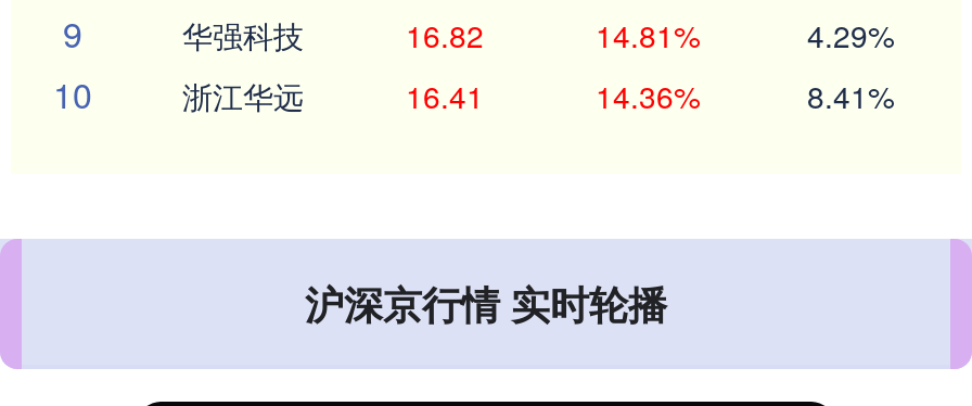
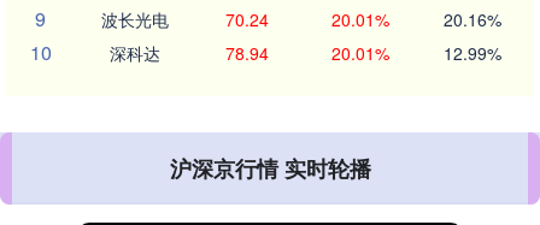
- 华强科技
- 16.82
- 14.81%
- 4.29%
+ 波长光电
+ 70.24
+ 20.01%
+ 20.16%

- 浙江华远
- 16.41
- 14.36%
- 8.41%
+ 深科达
+ 78.94
+ 20.01%
+ 12.99%
